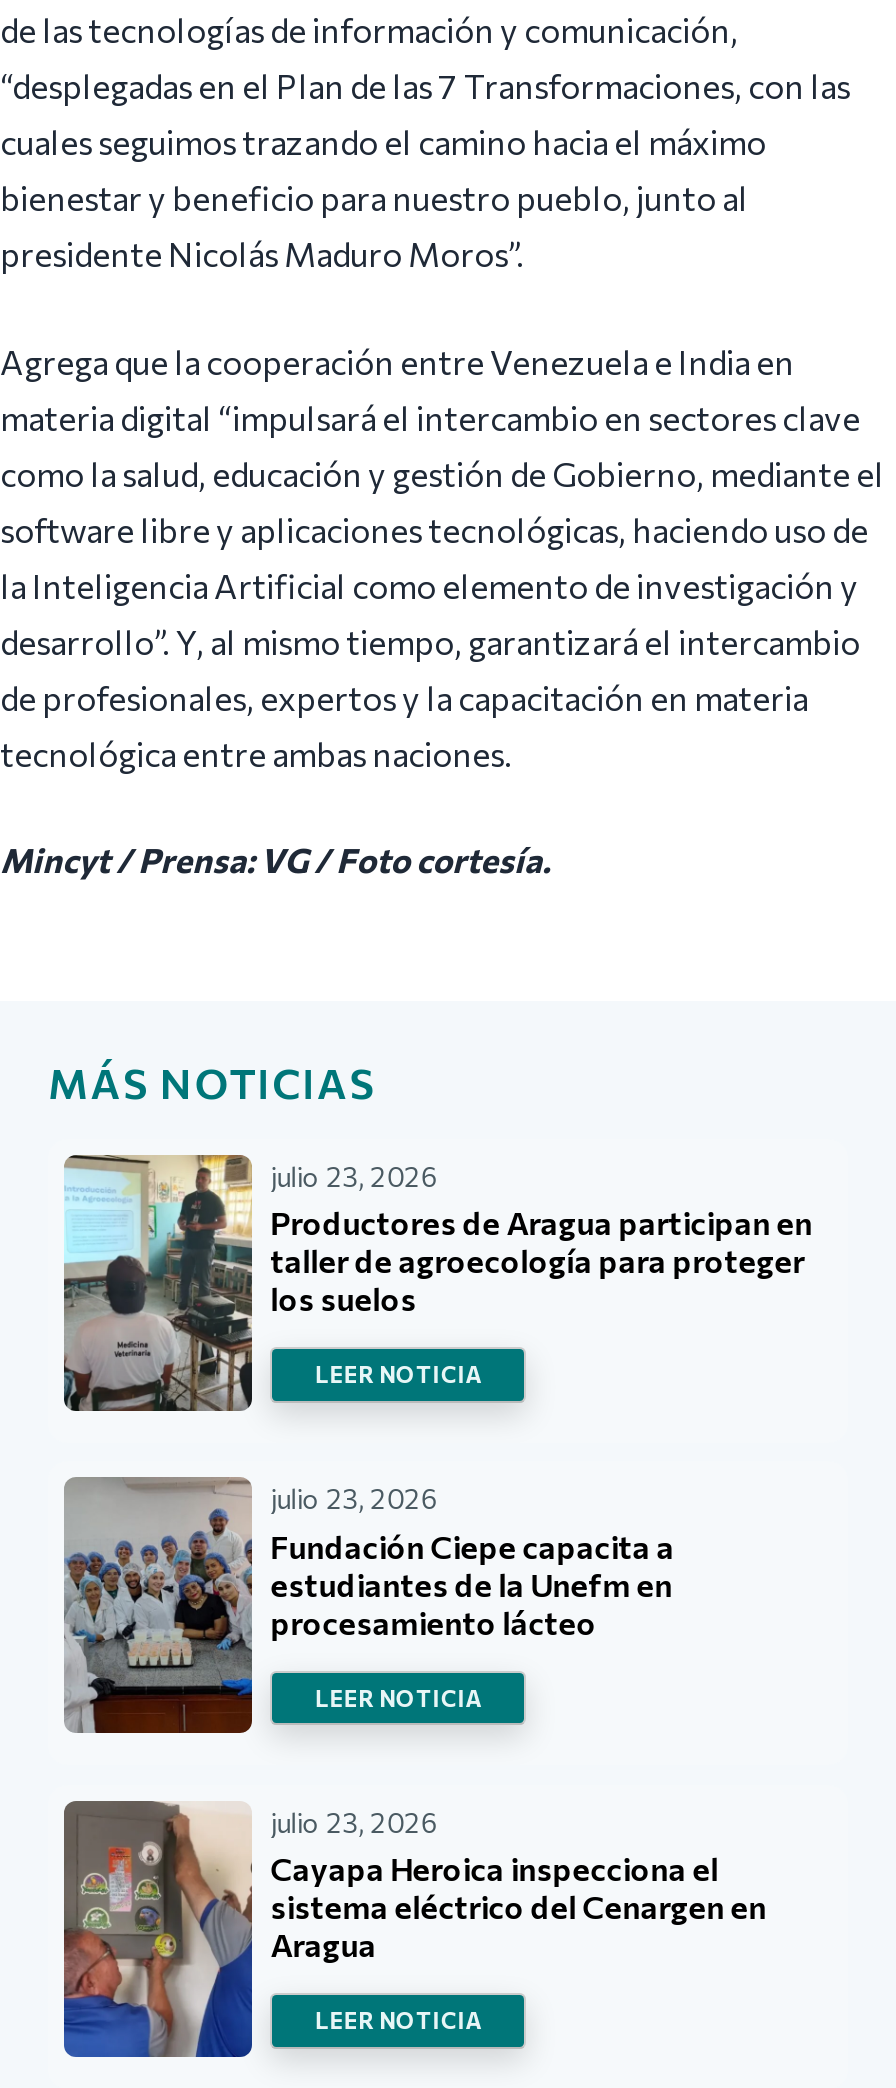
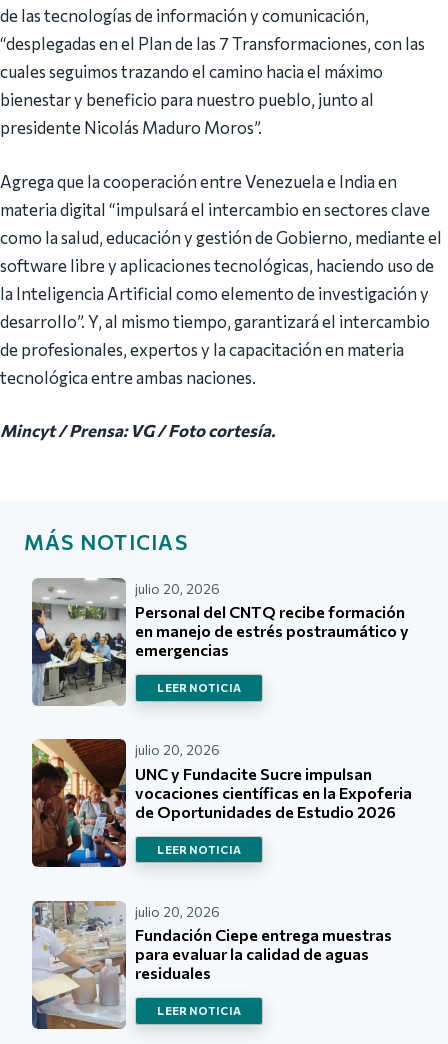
- [image]
- julio 23, 2026
- Productores de Aragua participan en
- taller de agroecología para proteger
- los suelos
+ [image]
+ julio 20, 2026
+ Personal del CNTQ recibe formación
+ en manejo de estrés postraumático y
+ emergencias

- [image]
- julio 23, 2026
- Fundación Ciepe capacita a
- estudiantes de la Unefm en
- procesamiento lácteo
+ [image]
+ julio 20, 2026
+ UNC y Fundacite Sucre impulsan
+ vocaciones científicas en la Expoferia
+ de Oportunidades de Estudio 2026

- [image]
- julio 23, 2026
- Cayapa Heroica inspecciona el
- sistema eléctrico del Cenargen en
- Aragua
+ [image]
+ julio 20, 2026
+ Fundación Ciepe entrega muestras
+ para evaluar la calidad de aguas
+ residuales
